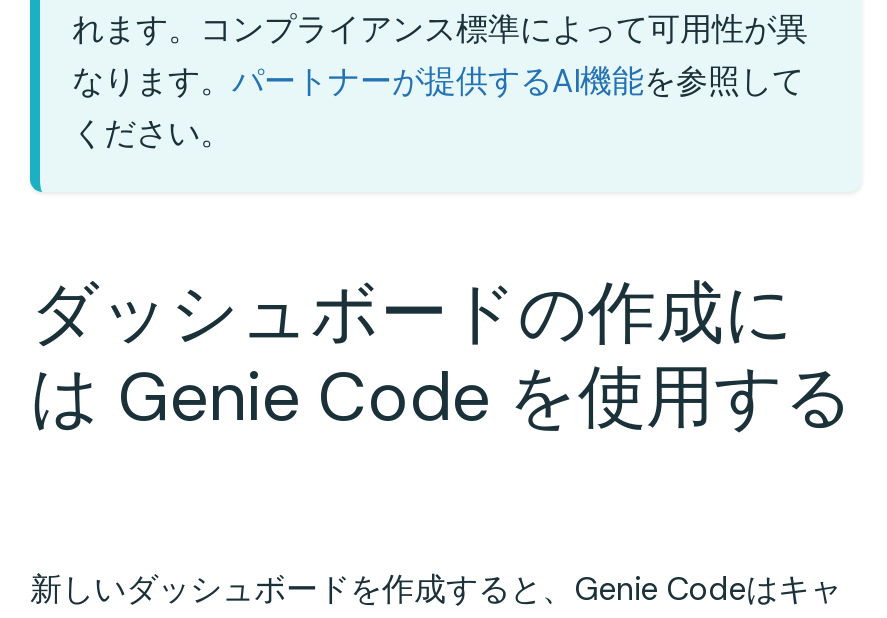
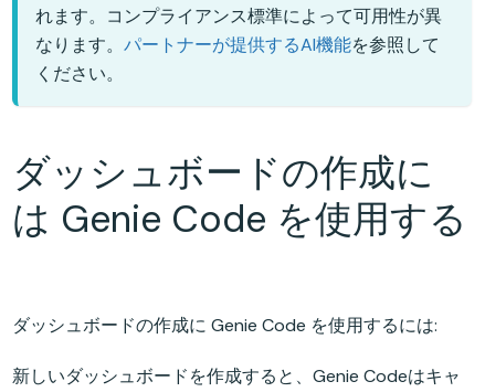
+ ダッシュボードの作成に Genie Code を使用するには:
